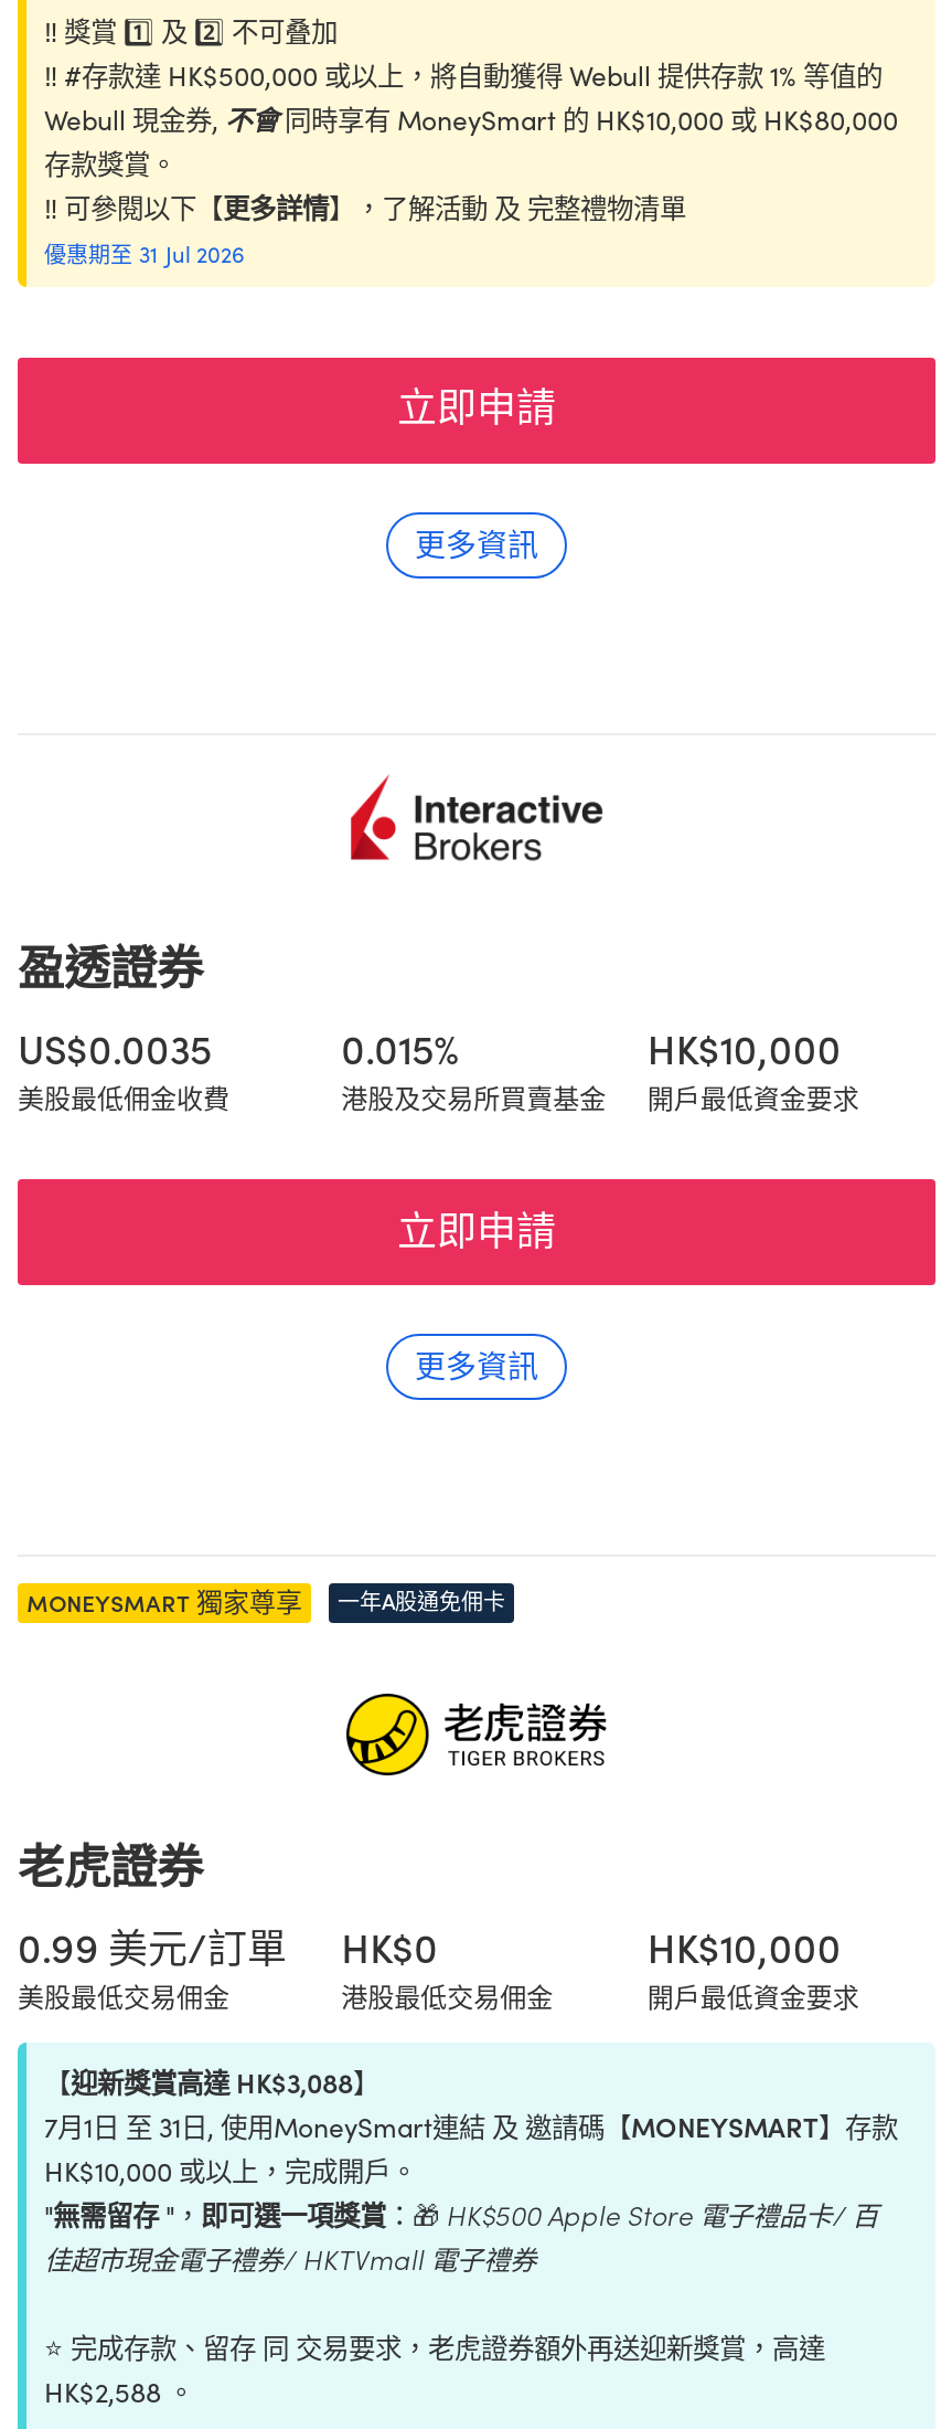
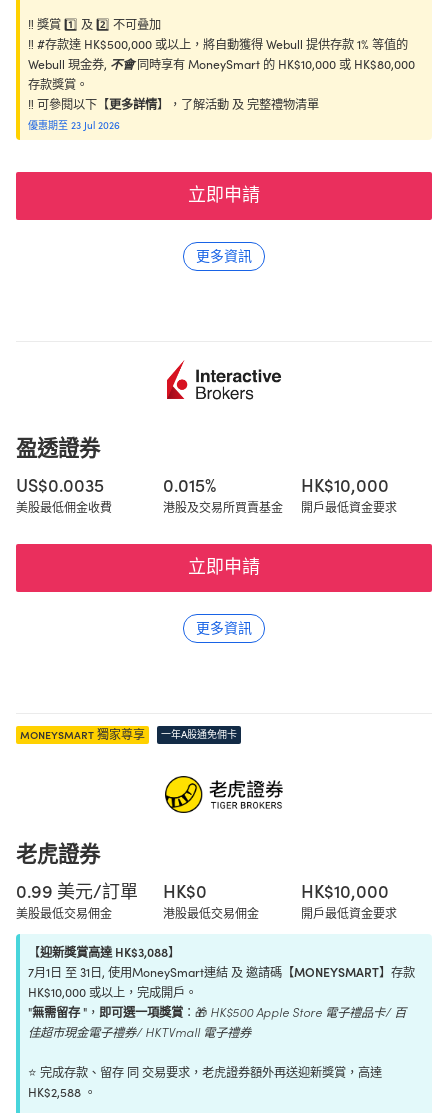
- 優惠期至 31 Jul 2026
+ 優惠期至 23 Jul 2026
